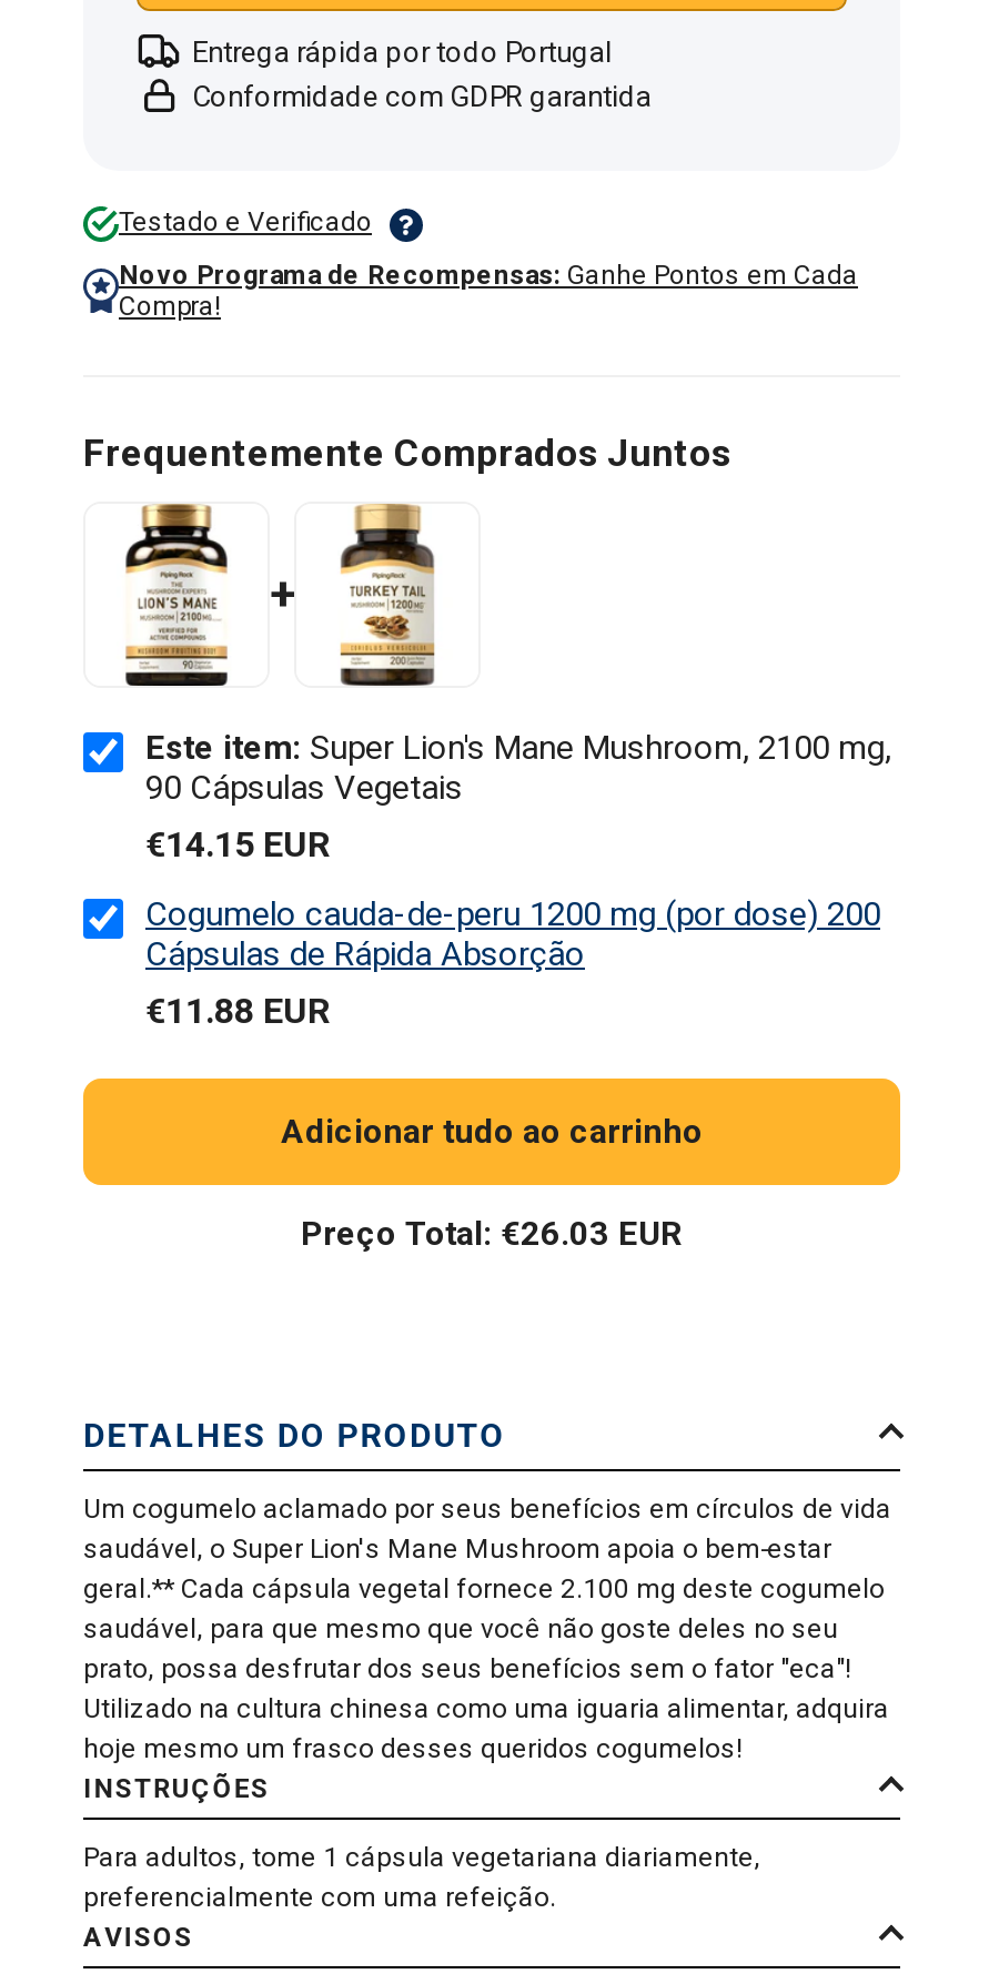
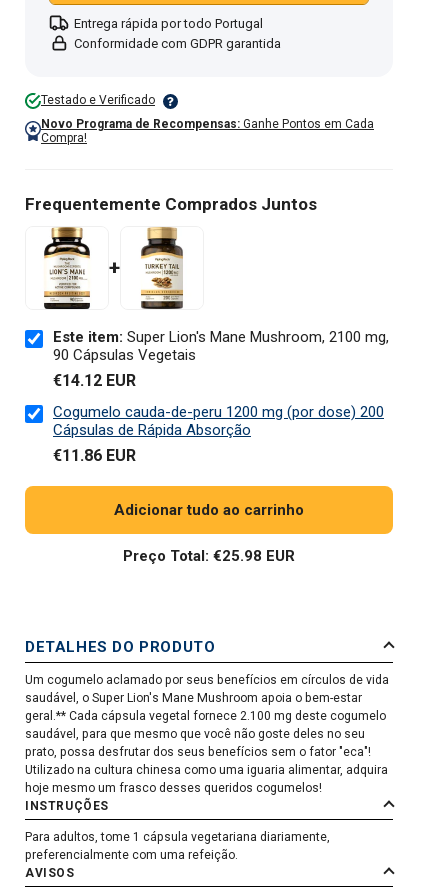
- €14.15 EUR
+ €14.12 EUR

- €11.88 EUR
+ €11.86 EUR

- Preço Total: €26.03 EUR
+ Preço Total: €25.98 EUR
